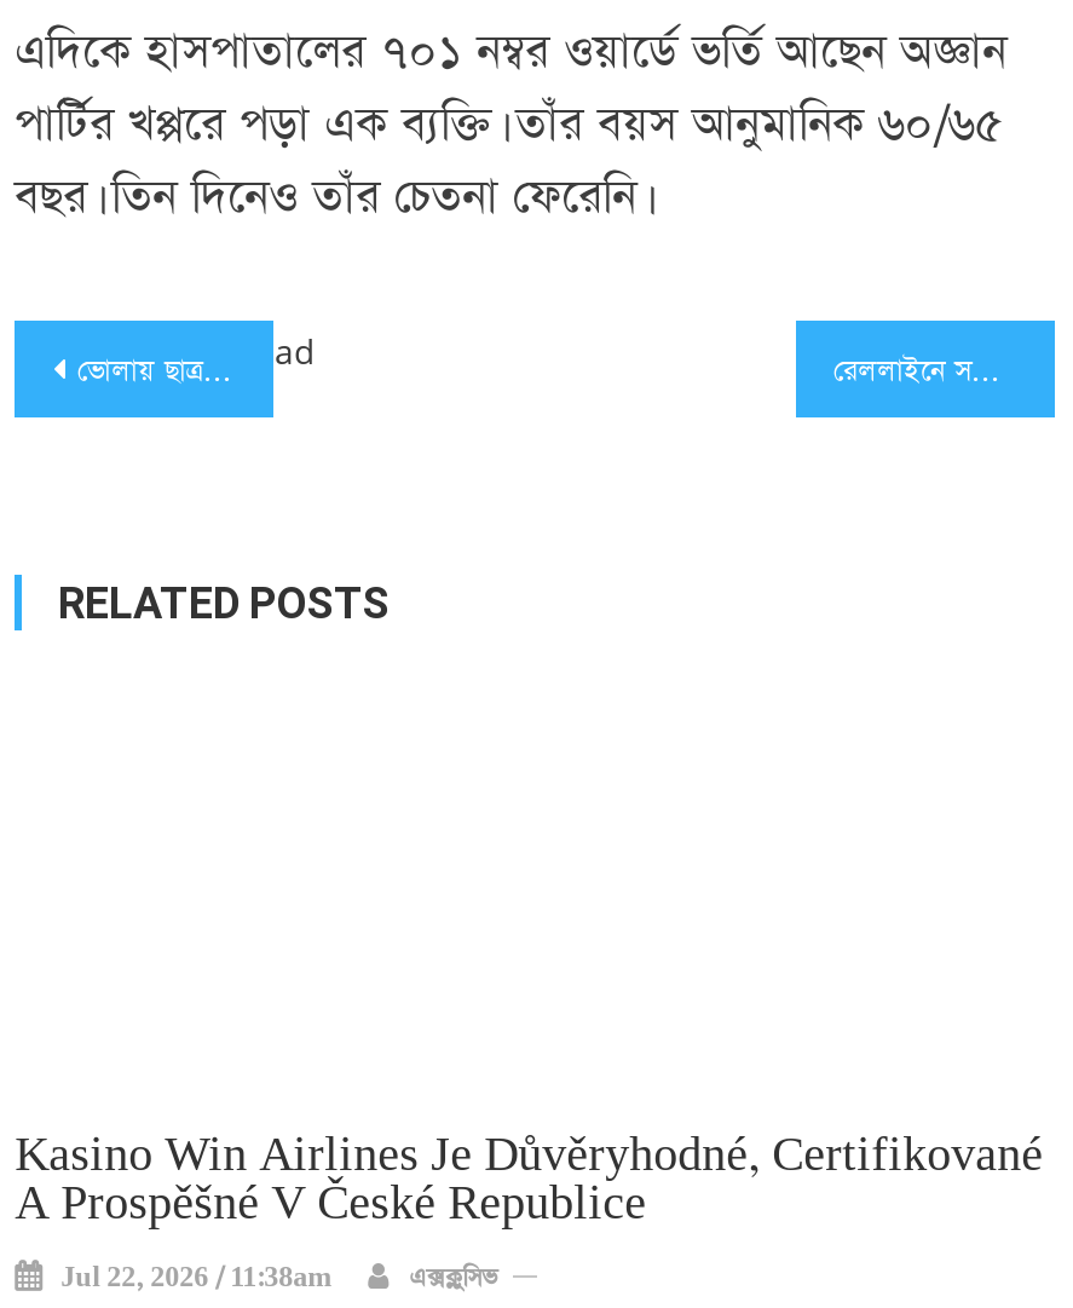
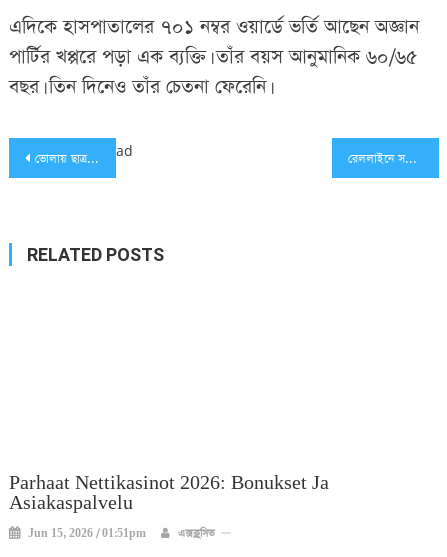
- Kasino Win Airlines Je Důvěryhodné, Certifikované
- A Prospěšné V České Republice
+ Parhaat Nettikasinot 2026: Bonukset Ja
+ Asiakaspalvelu

- Jul 22, 2026 / 11:38am
+ Jun 15, 2026 / 01:51pm
